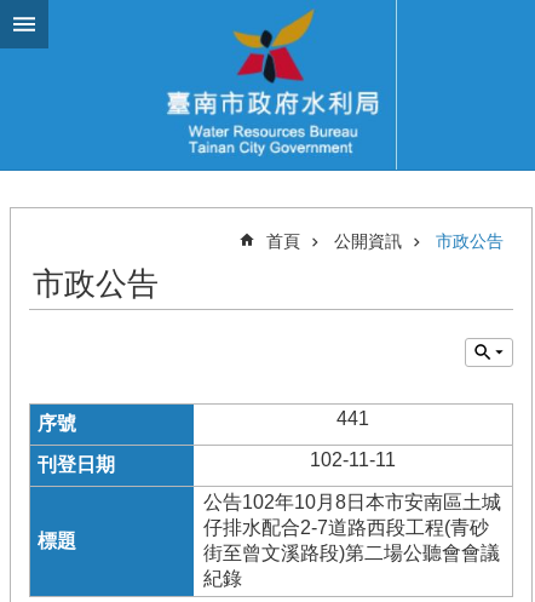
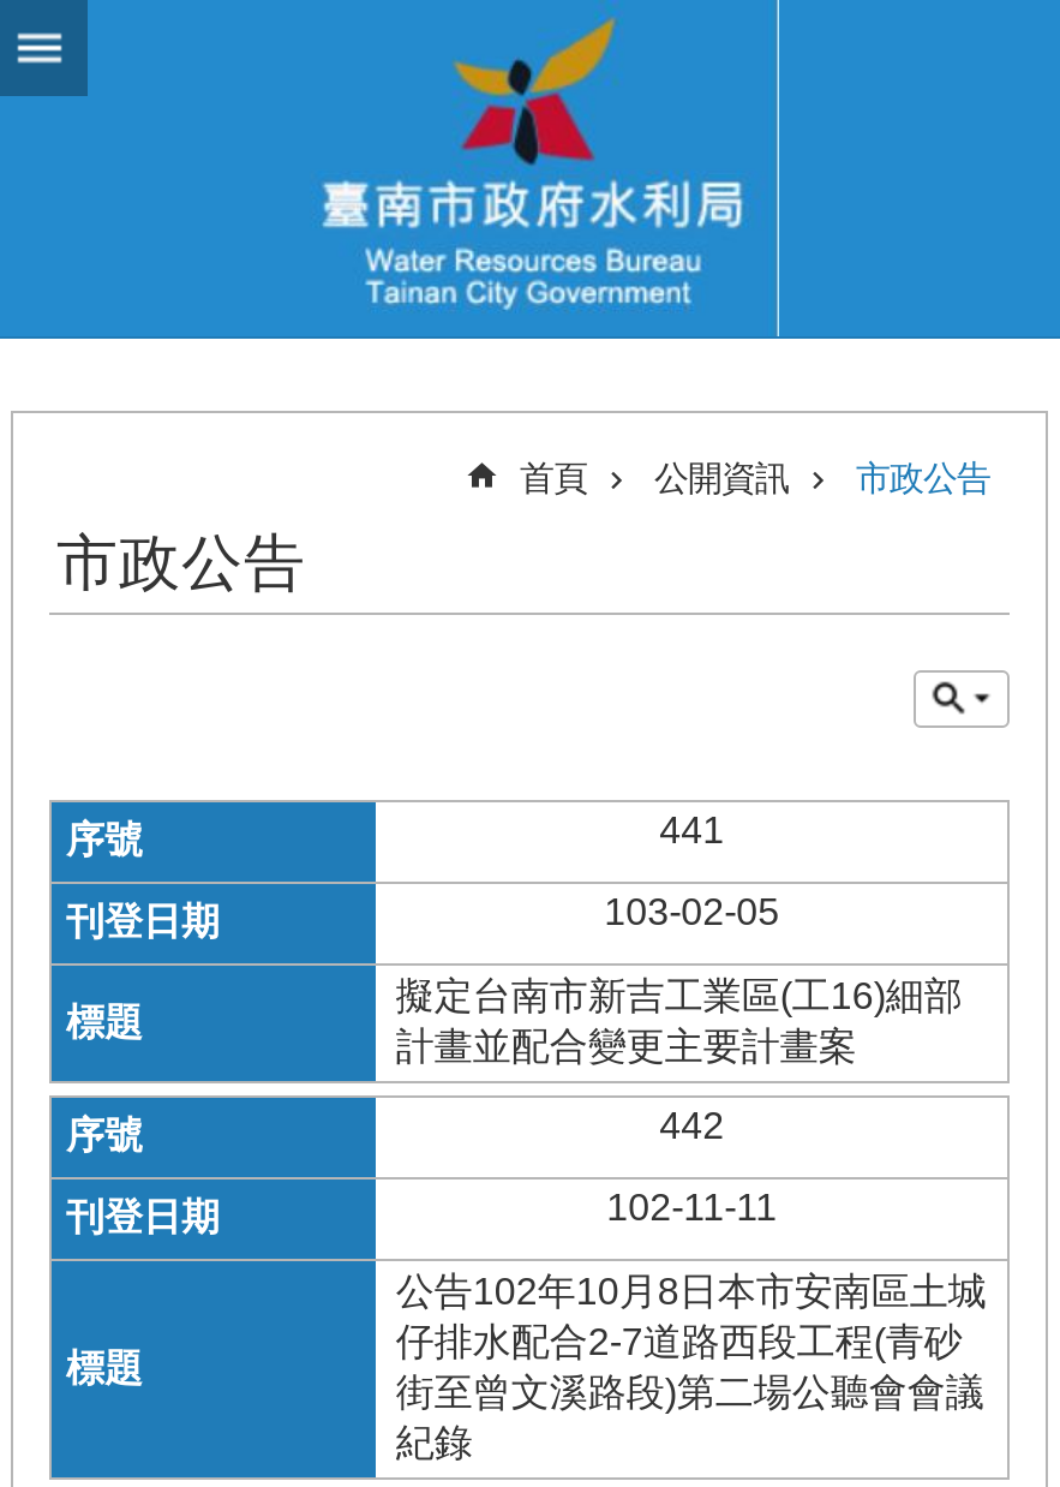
+ [image]
+ 103-02-05
+ 擬定台南市新吉工業區(工16)細部
+ 計畫並配合變更主要計畫案
+ 442
